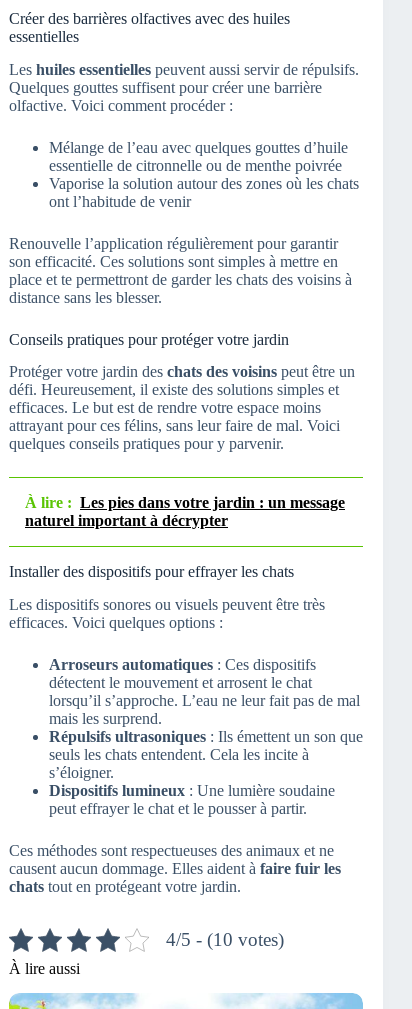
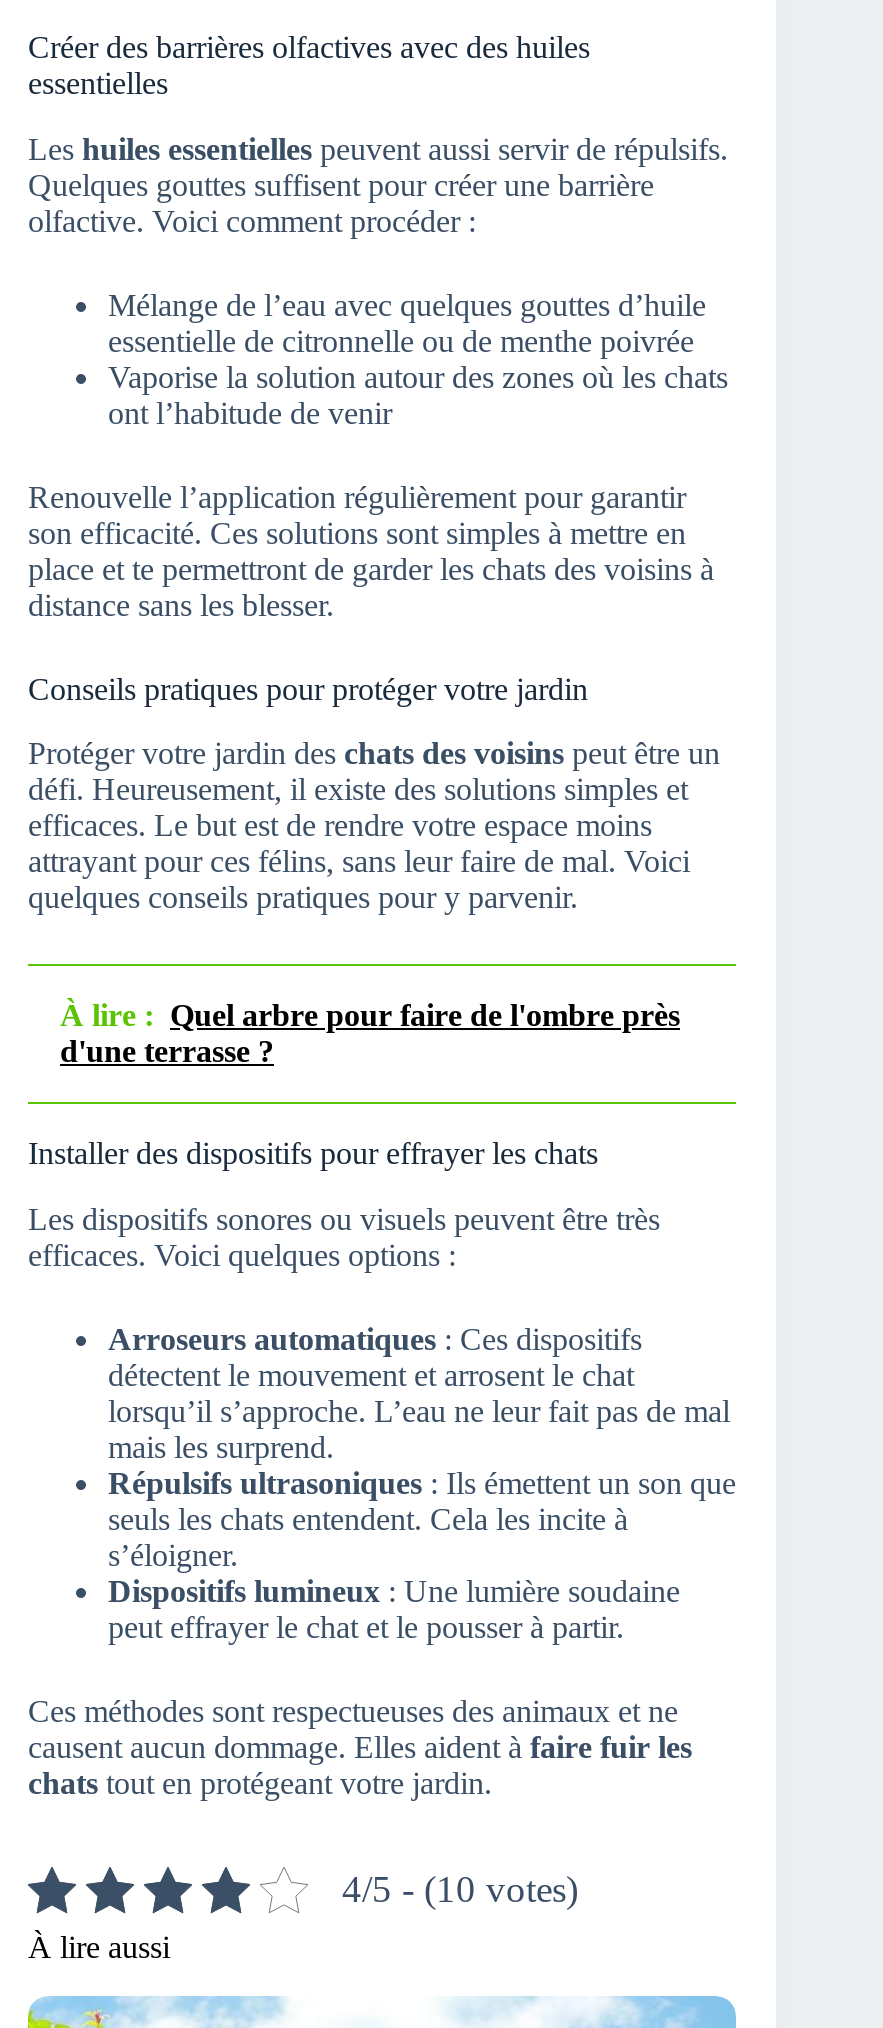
- À lire : Les pies dans votre jardin : un message
- naturel important à décrypter
+ À lire : Quel arbre pour faire de l'ombre près
+ d'une terrasse ?
